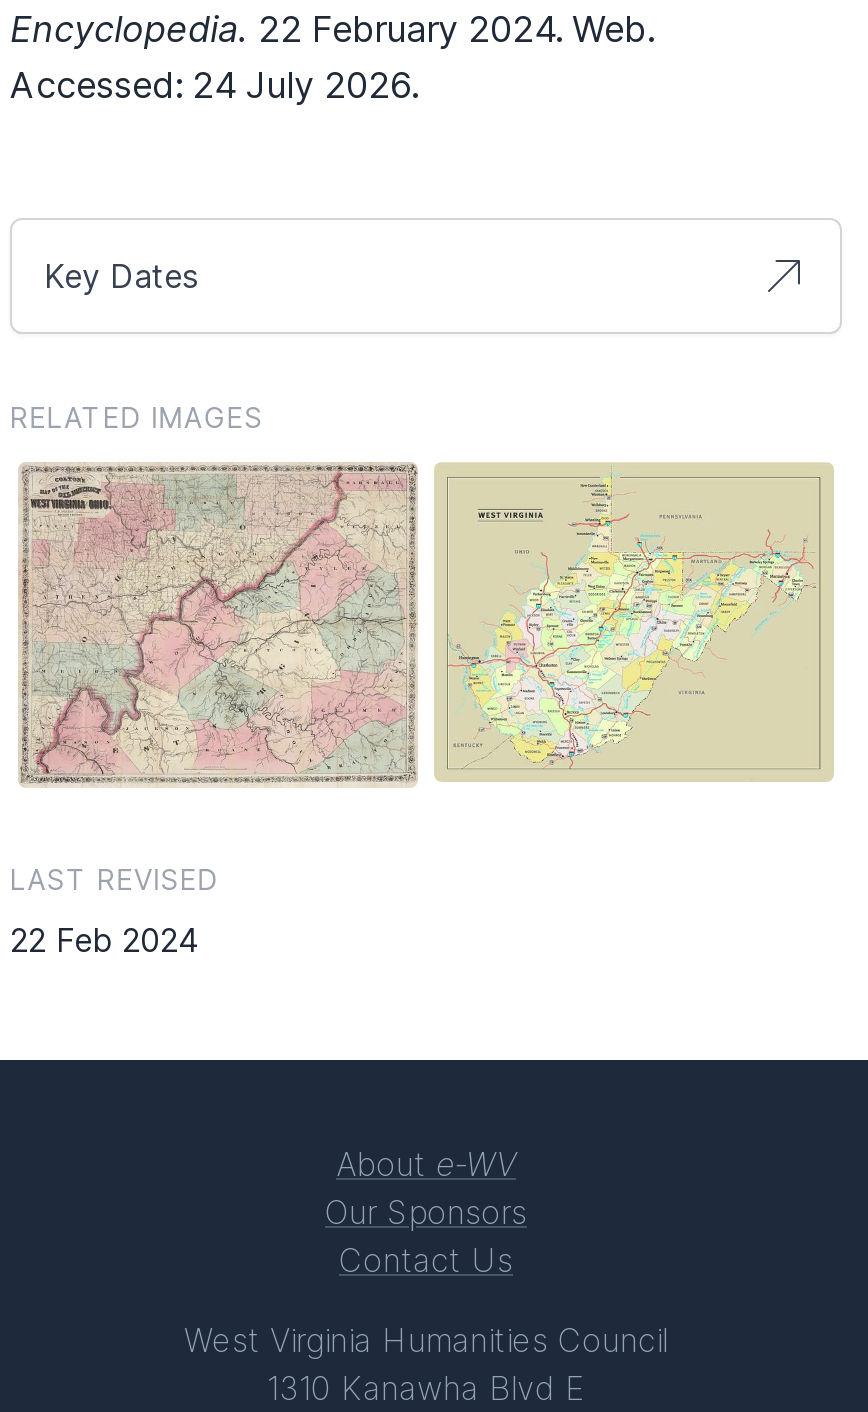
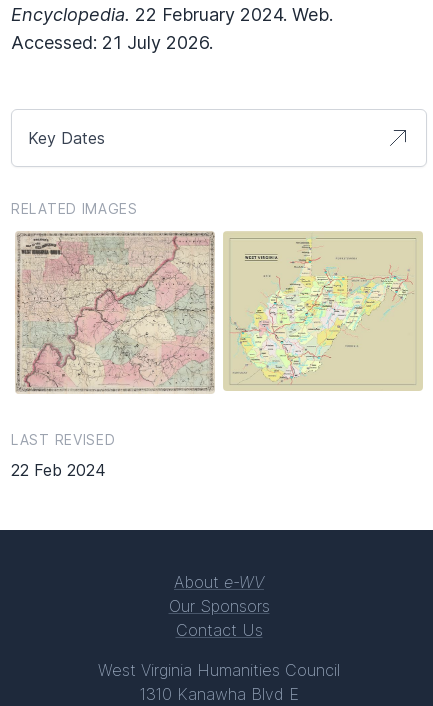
- Accessed: 24 July 2026.
+ Accessed: 21 July 2026.
